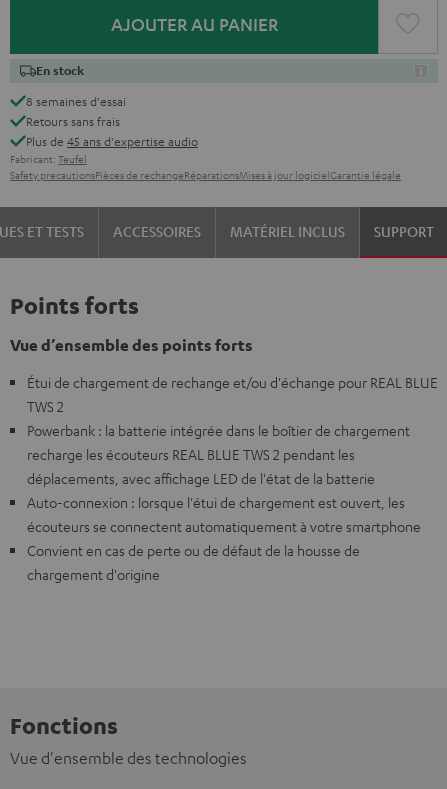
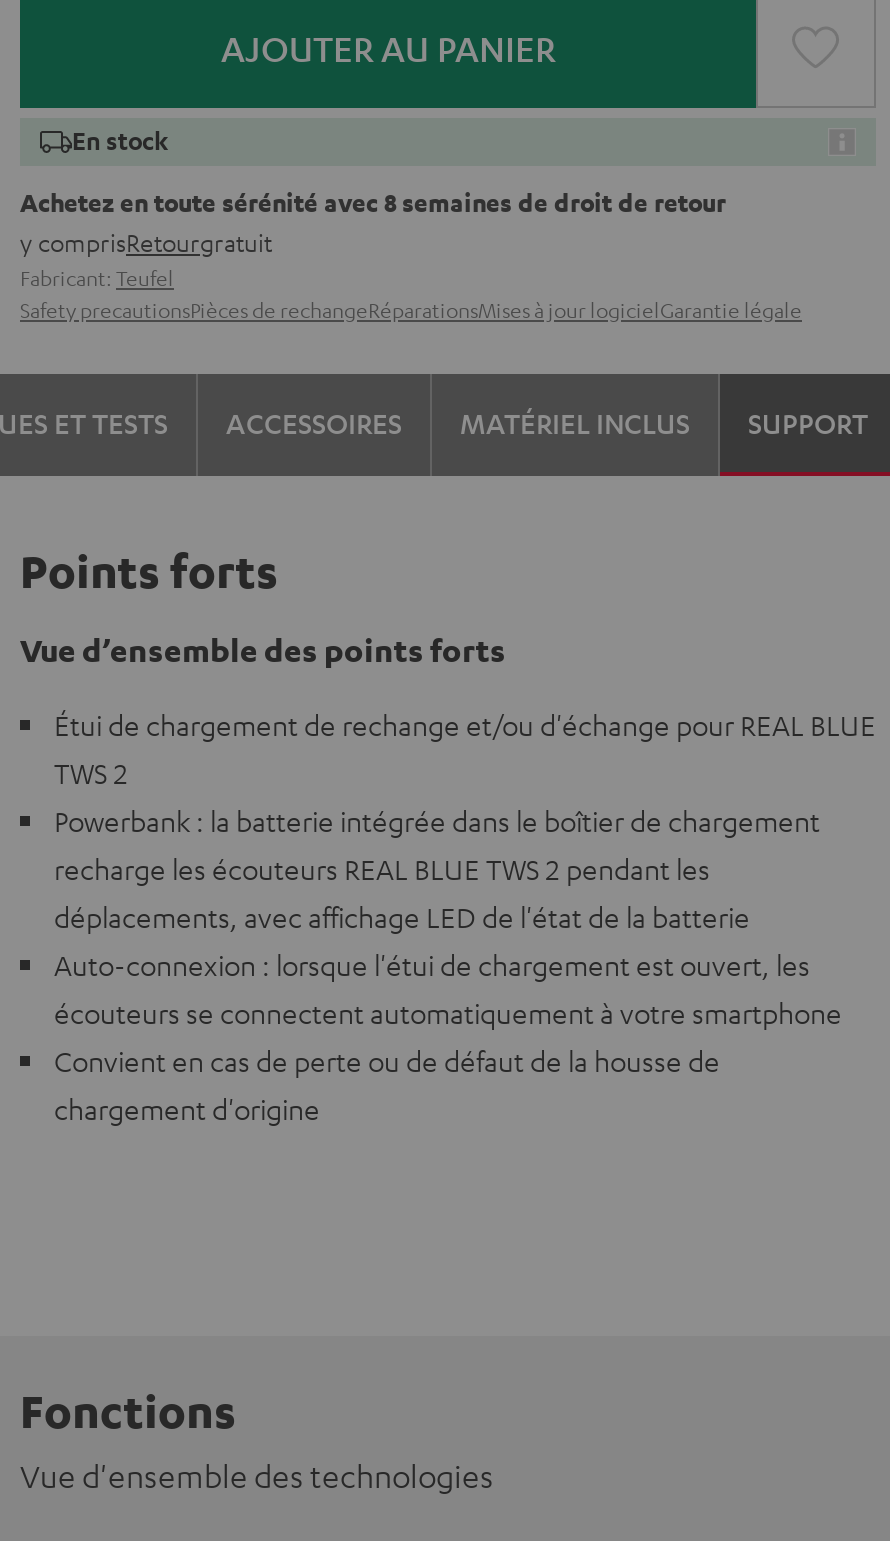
- 8 semaines d'essai
- Retours sans frais
- Plus de 45 ans d'expertise audio
+ Achetez en toute sérénité avec 8 semaines de droit de retour
+ y comprisRetourgratuit
